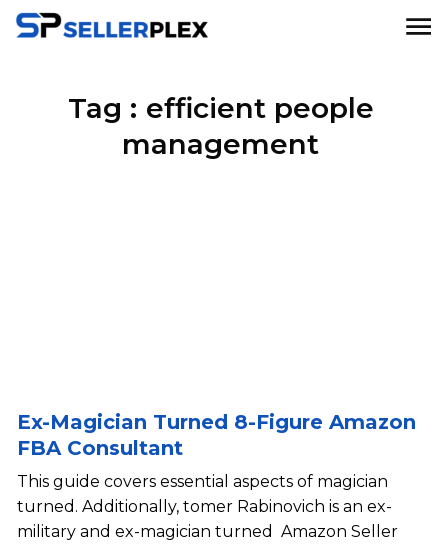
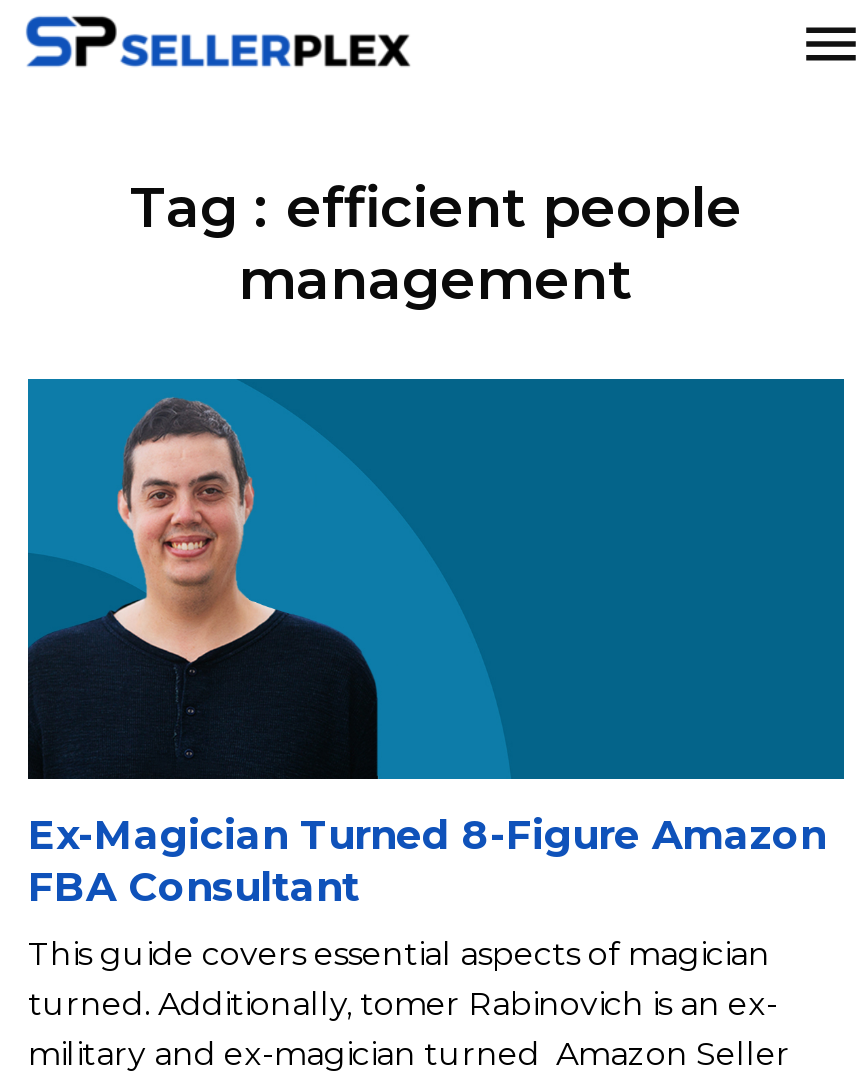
+ [image]
